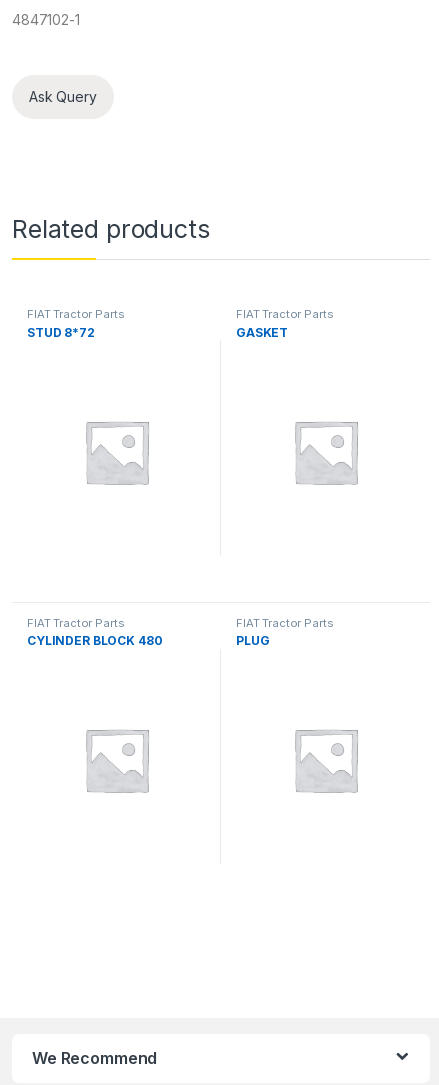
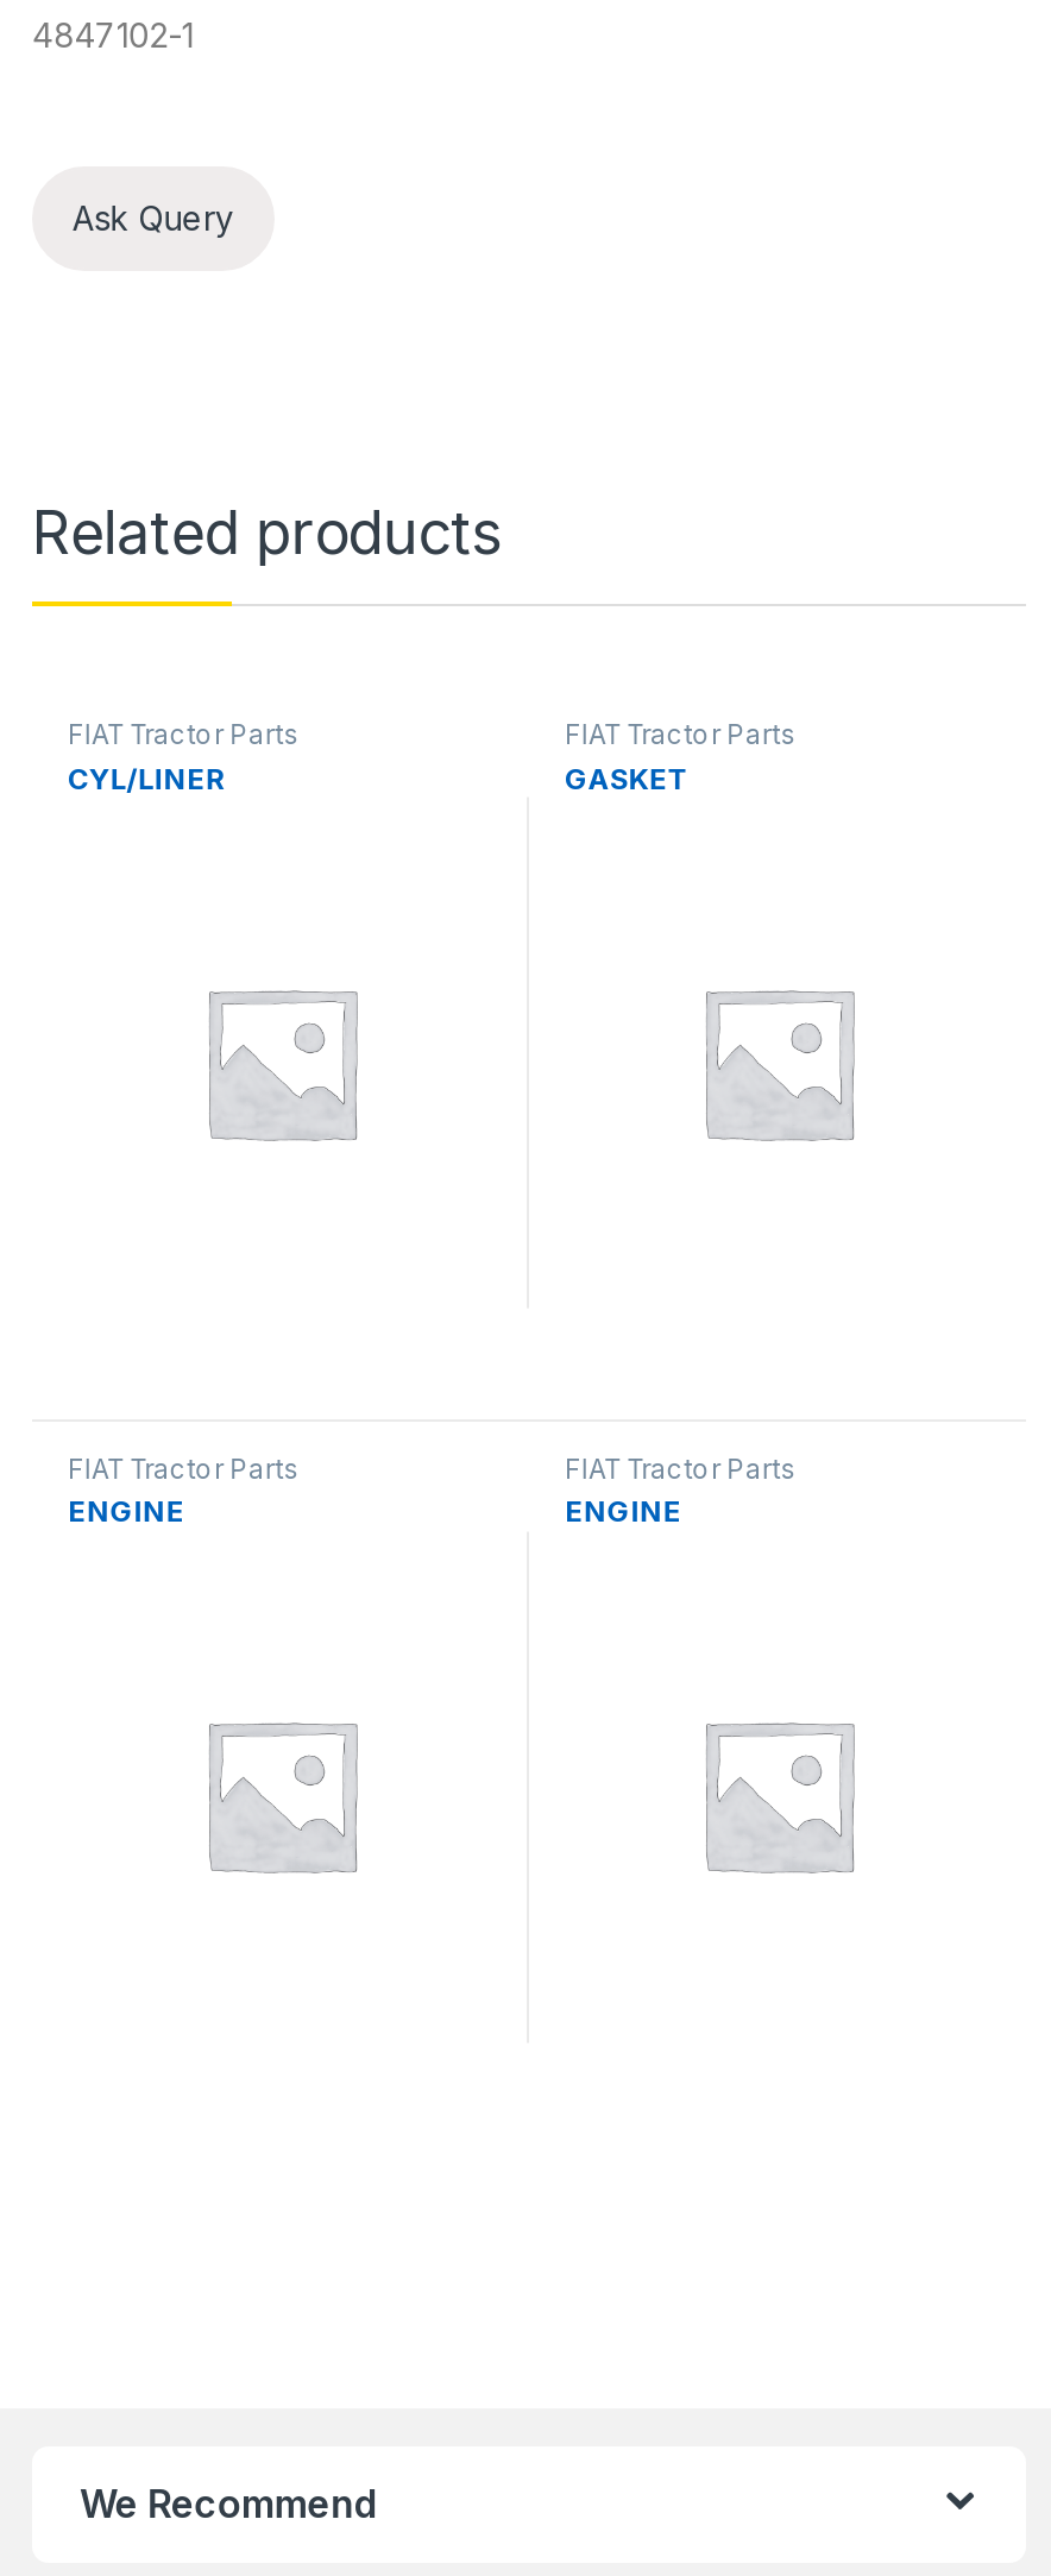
- STUD 8*72
+ CYL/LINER

- CYLINDER BLOCK 480
+ ENGINE

- PLUG
+ ENGINE
